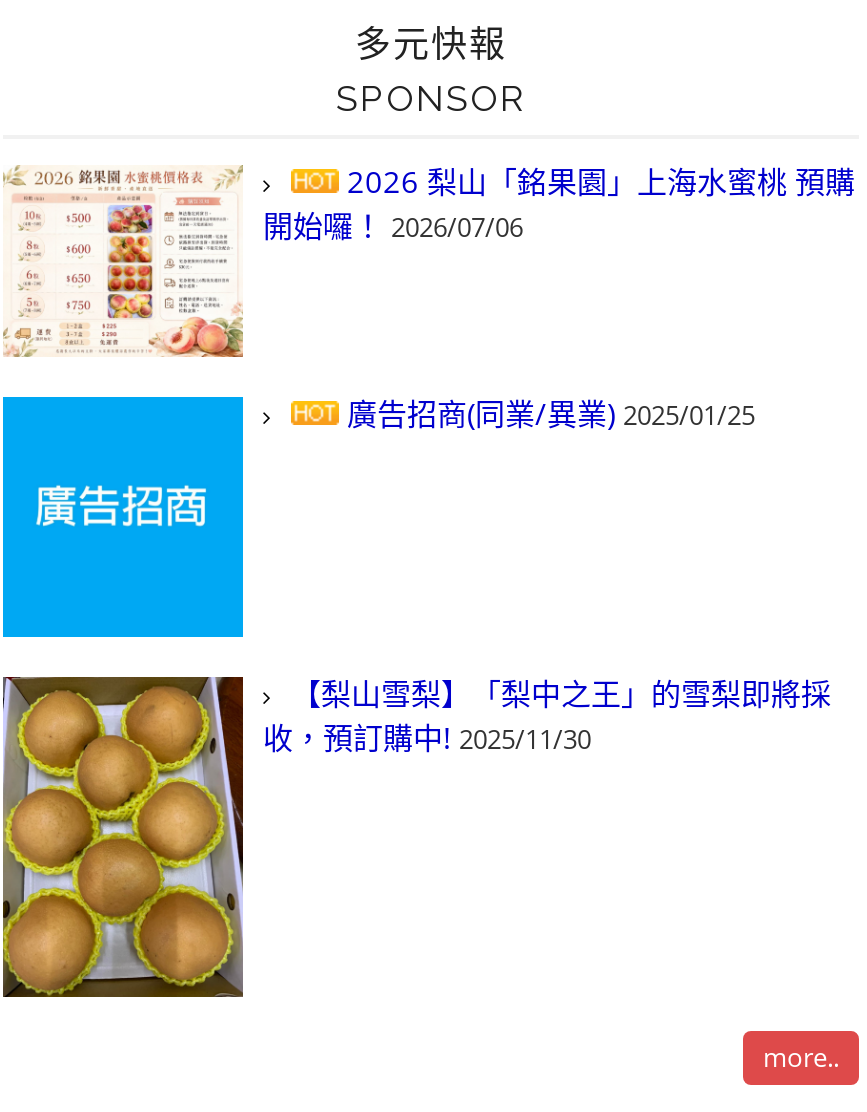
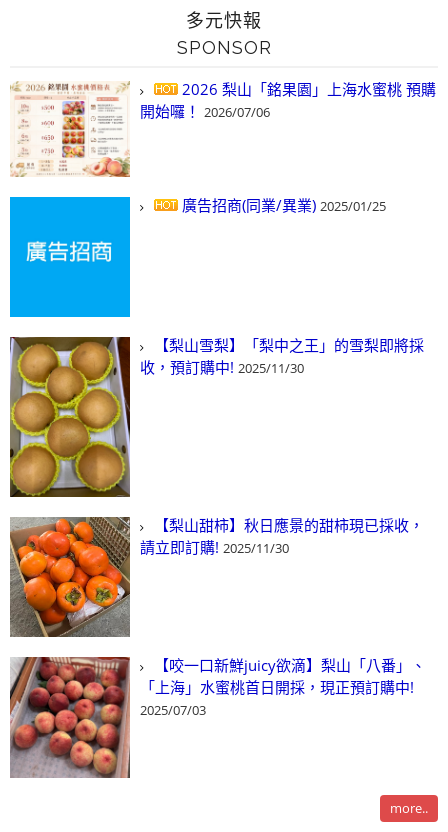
+ [image]
+ 【梨山甜柿】秋日應景的甜柿現已採收，
+ 請立即訂購! 2025/11/30

+ [image]
+ 【咬一口新鮮juicy欲滴】梨山「八番」、
+ 「上海」水蜜桃首日開採，現正預訂購中!
+ 2025/07/03
